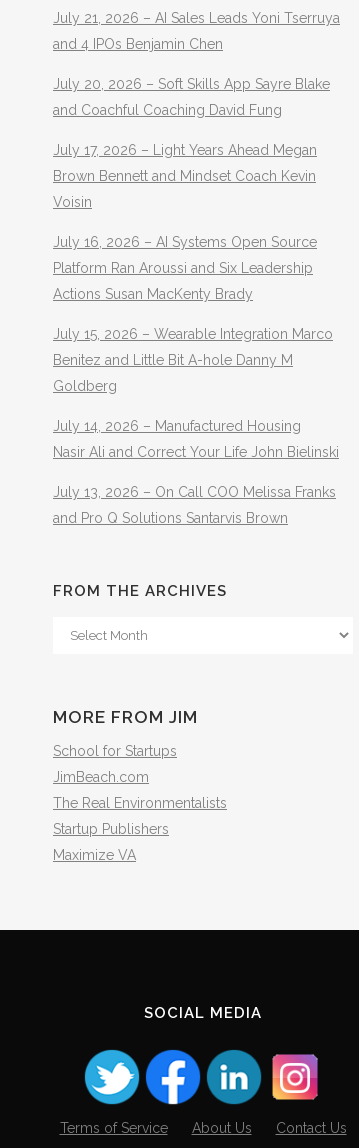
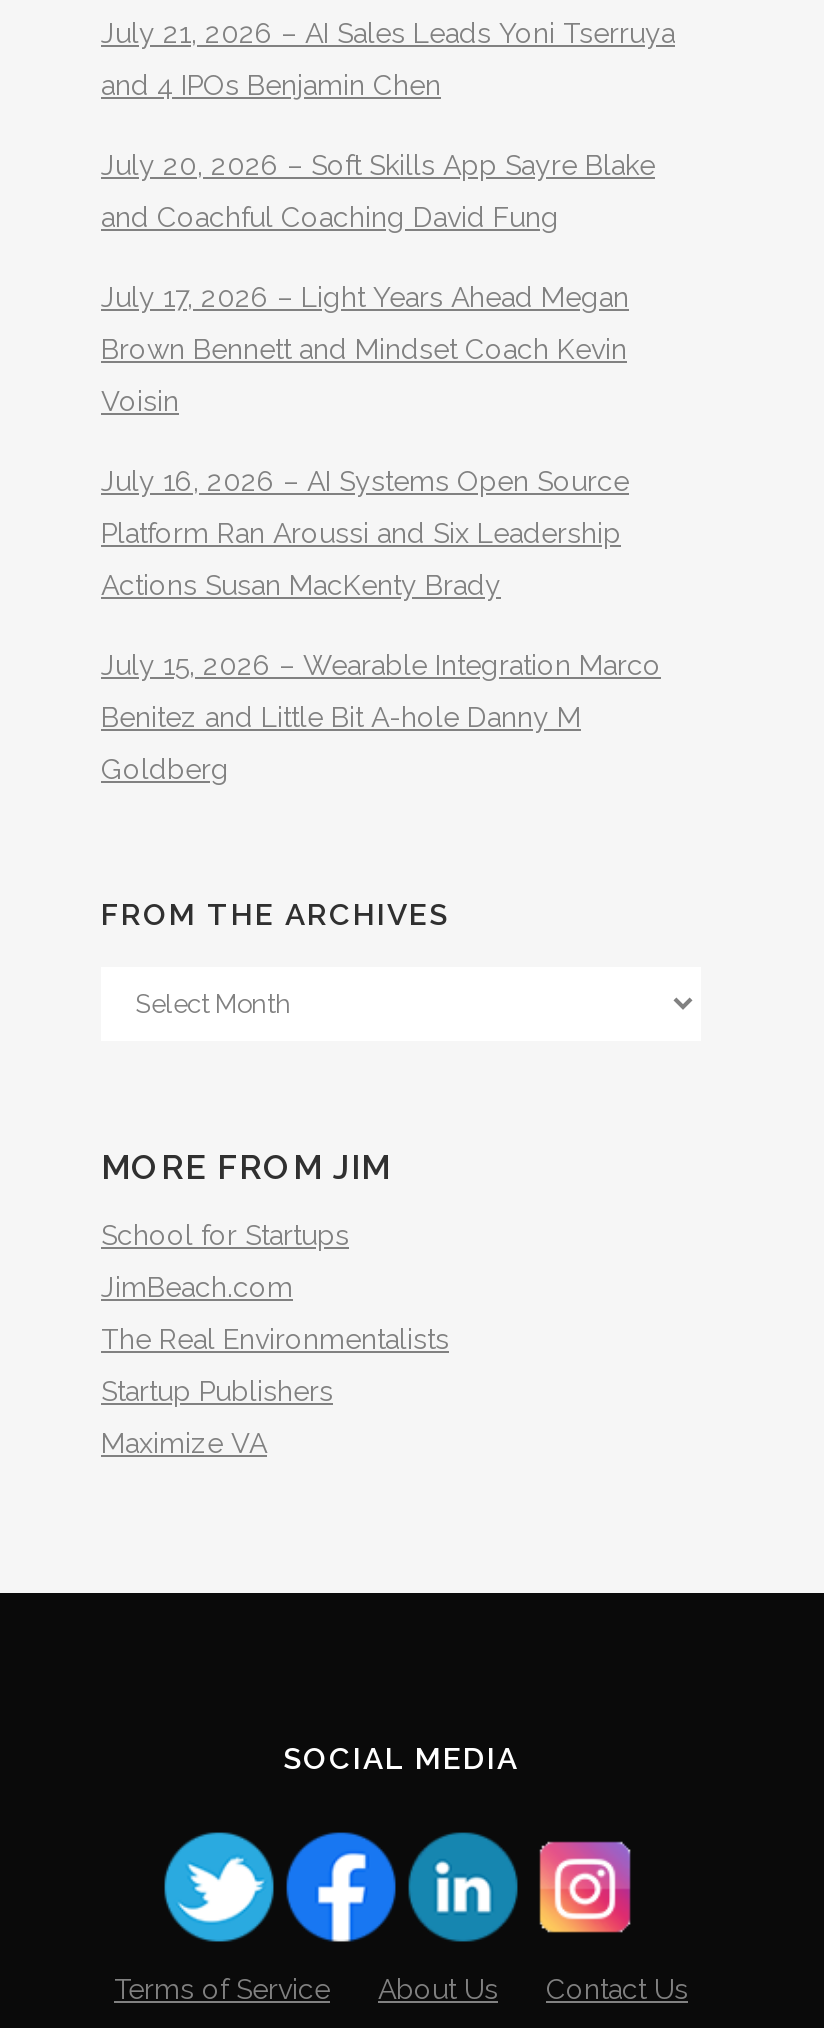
- July 14, 2026 – Manufactured Housing
- Nasir Ali and Correct Your Life John Bielinski
- July 13, 2026 – On Call COO Melissa Franks
- and Pro Q Solutions Santarvis Brown
